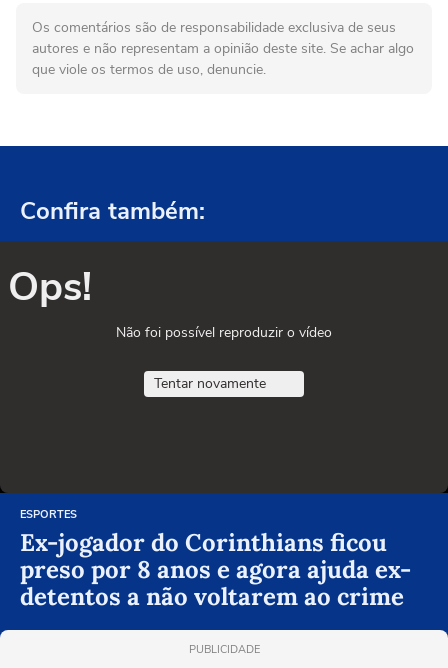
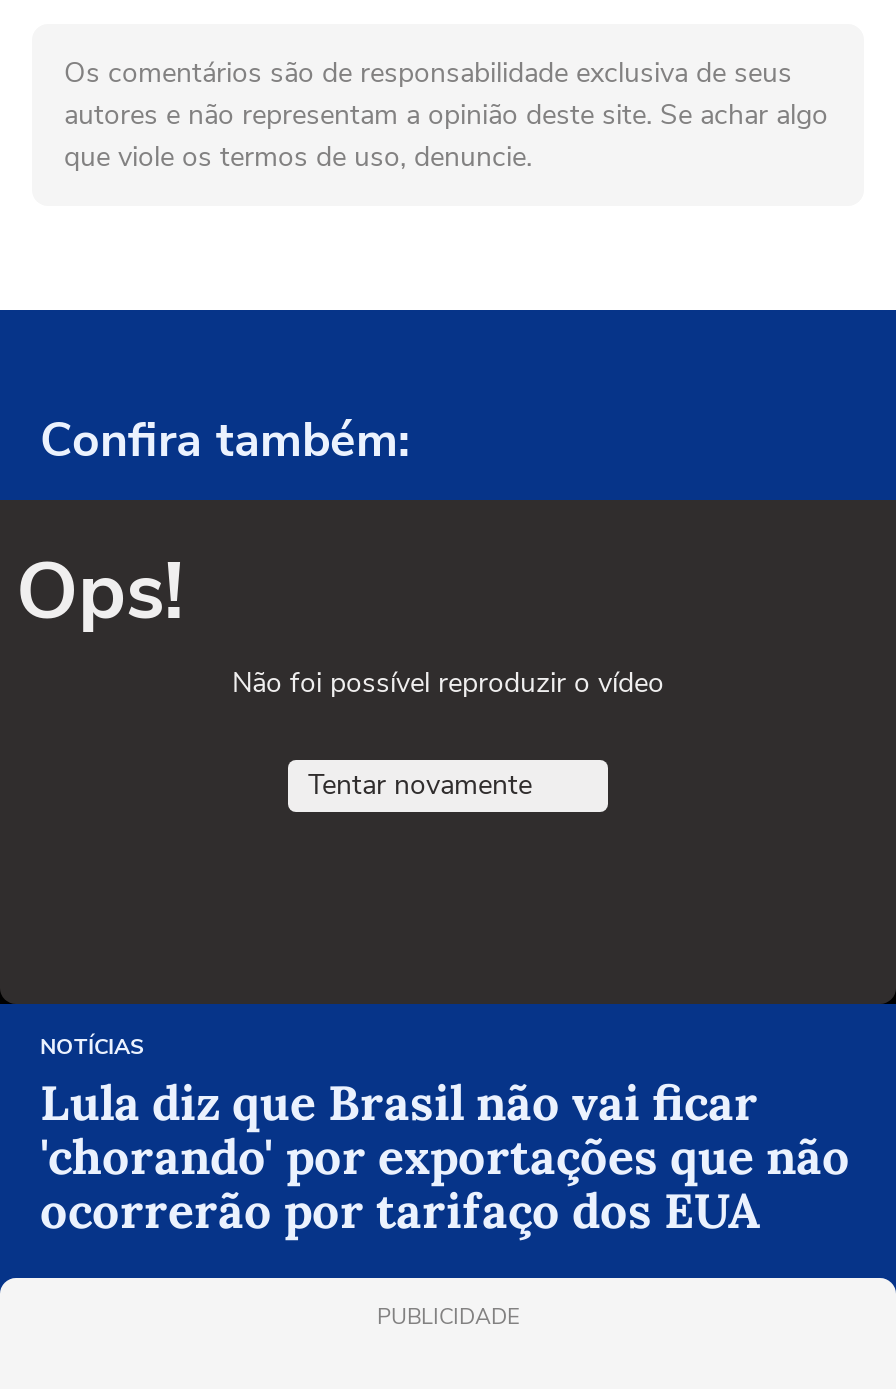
- ESPORTES
- Ex-jogador do Corinthians ficou
- preso por 8 anos e agora ajuda ex-
- detentos a não voltarem ao crime
+ NOTÍCIAS
+ Lula diz que Brasil não vai ficar
+ 'chorando' por exportações que não
+ ocorrerão por tarifaço dos EUA
